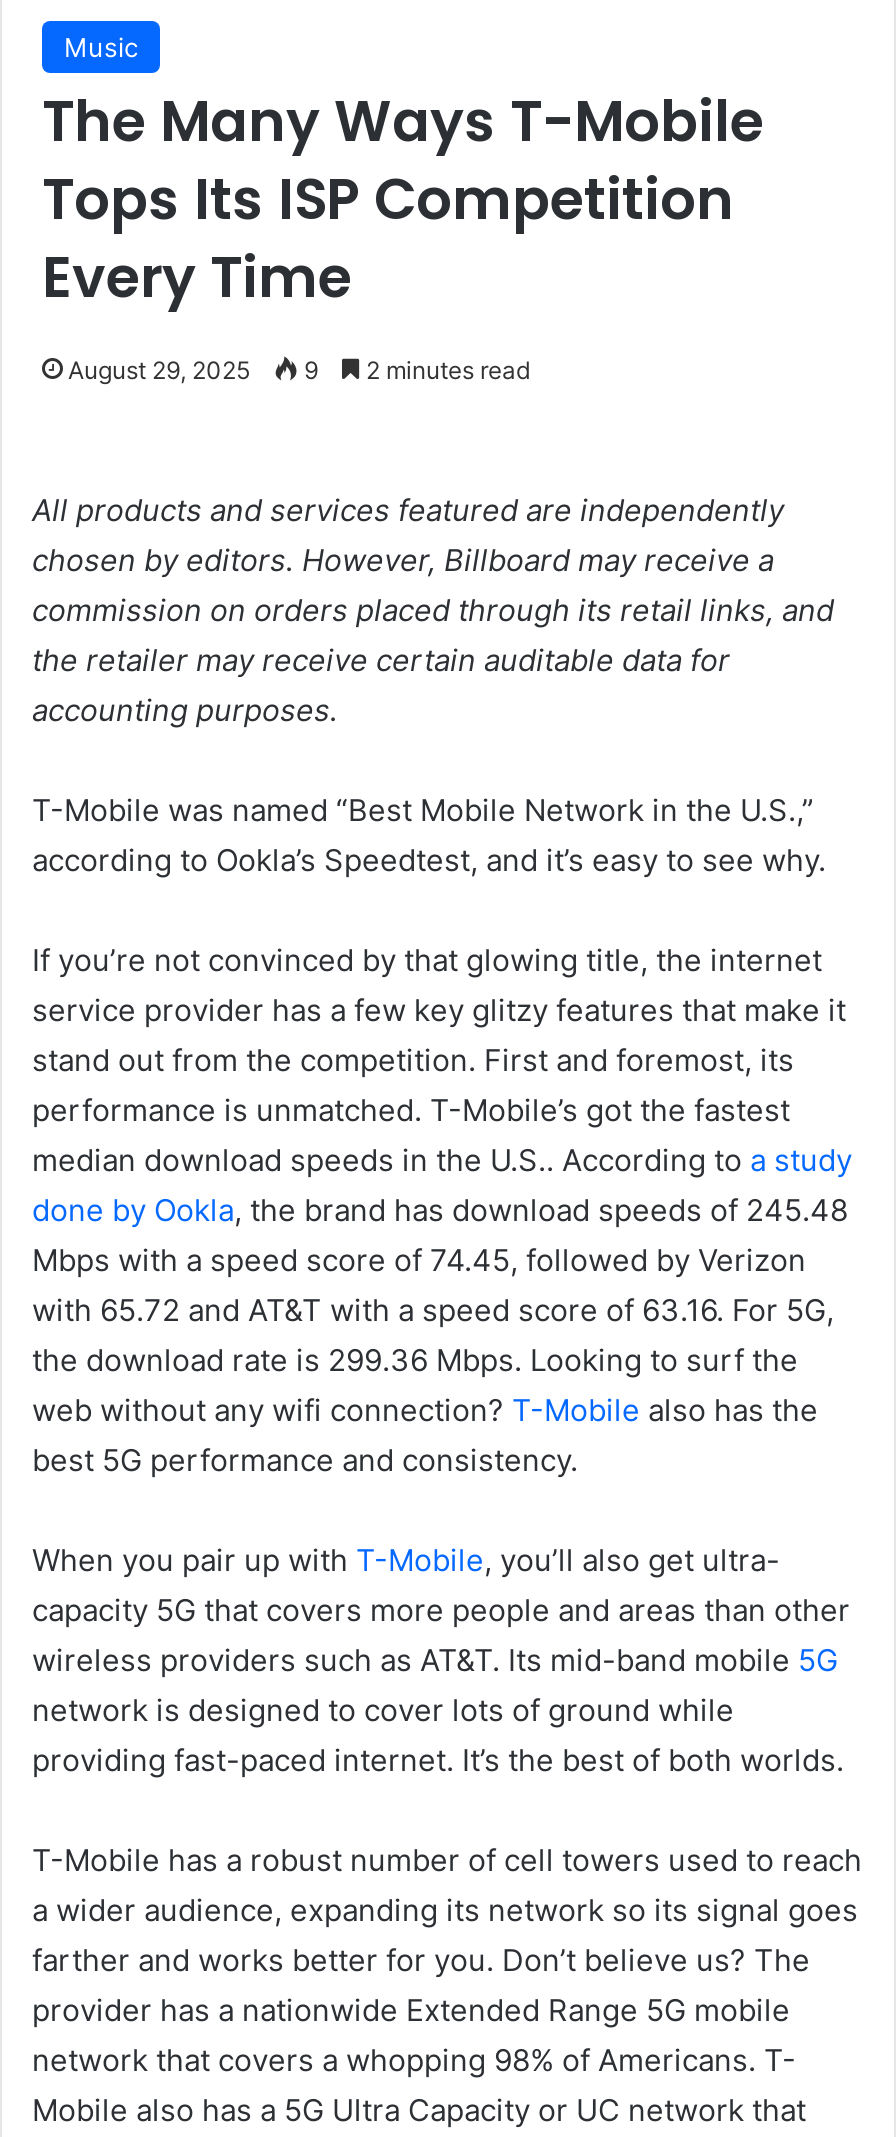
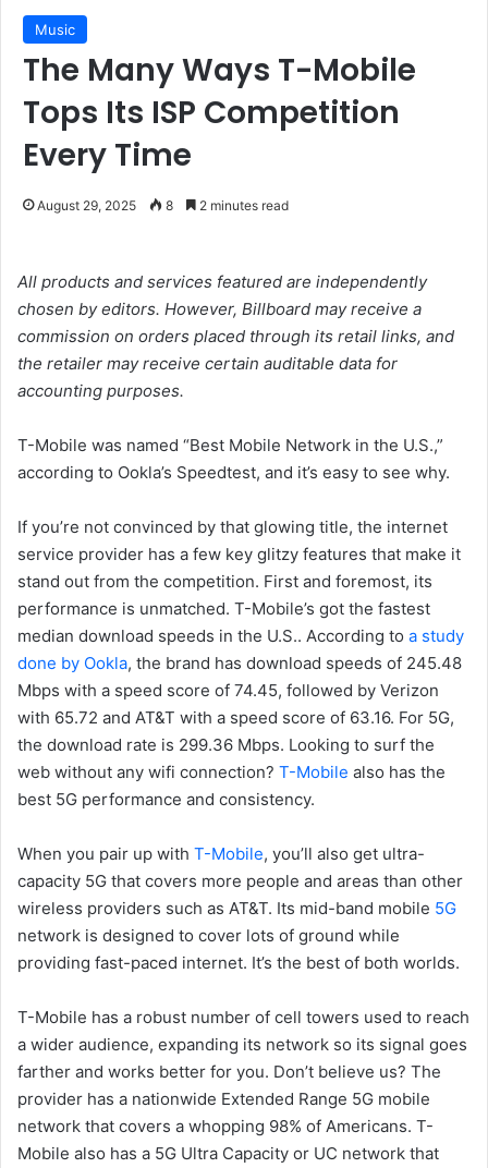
- August 29, 2025 9 2 minutes read
+ August 29, 2025 8 2 minutes read
